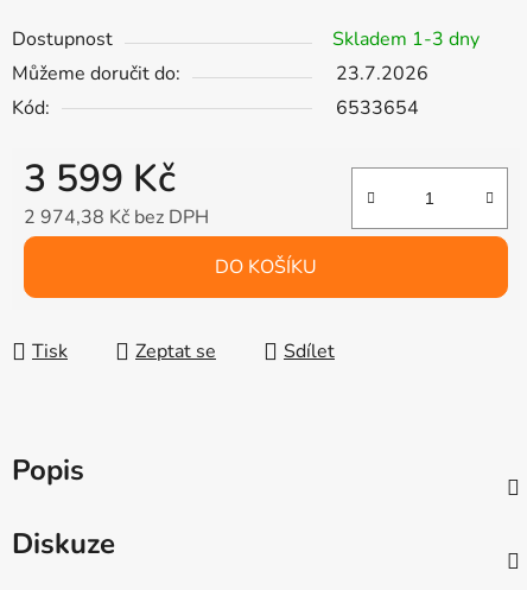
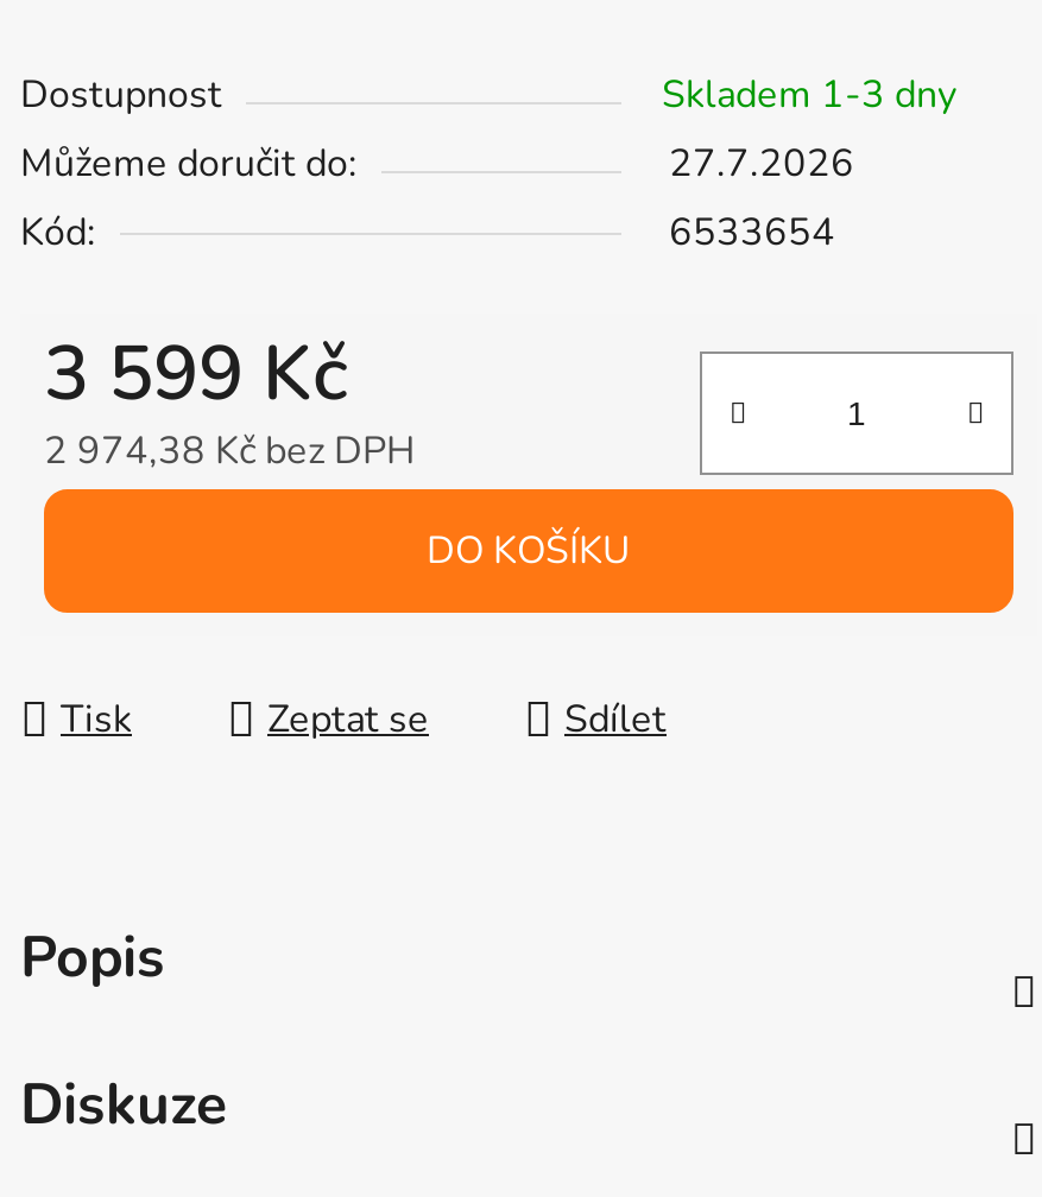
- 23.7.2026
+ 27.7.2026
